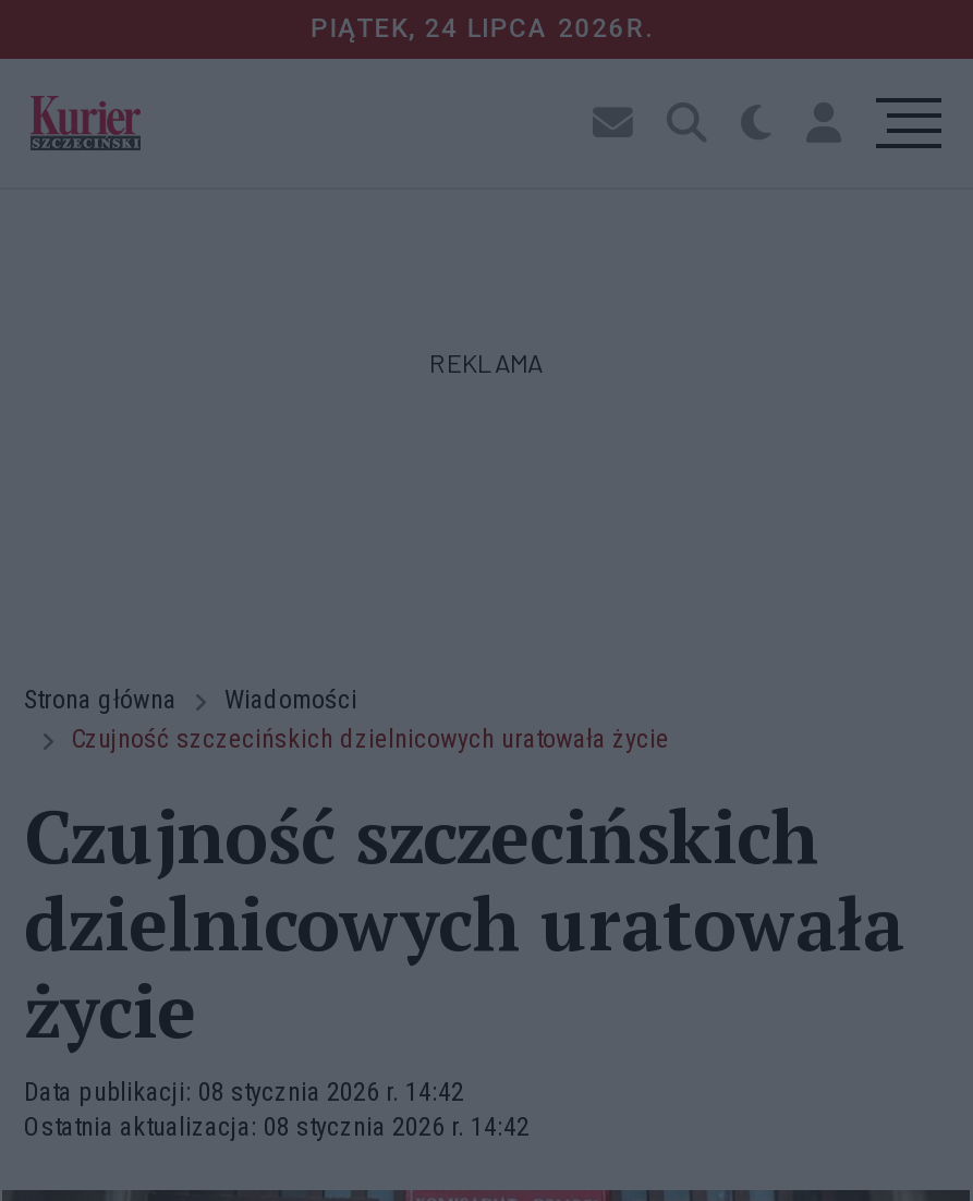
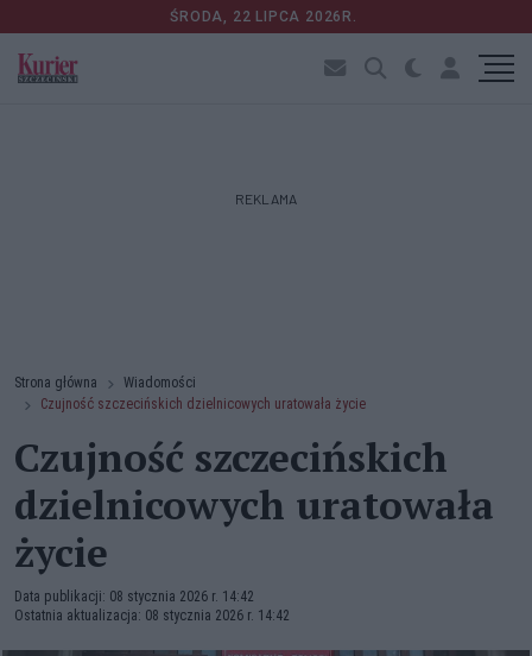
- PIĄTEK, 24 LIPCA 2026R.
+ ŚRODA, 22 LIPCA 2026R.
